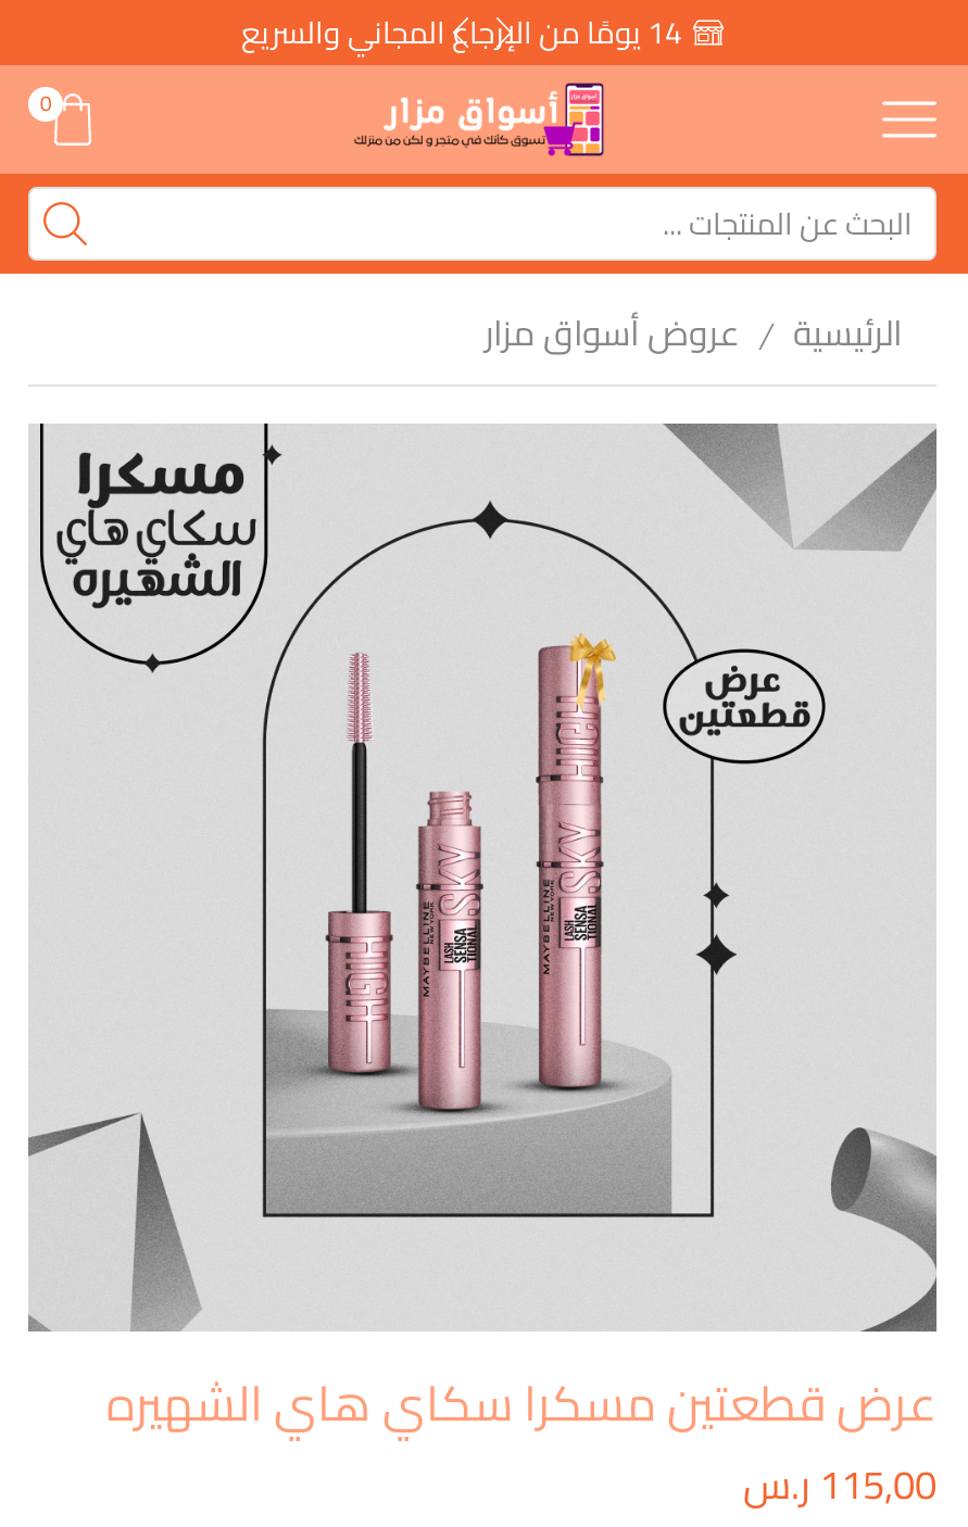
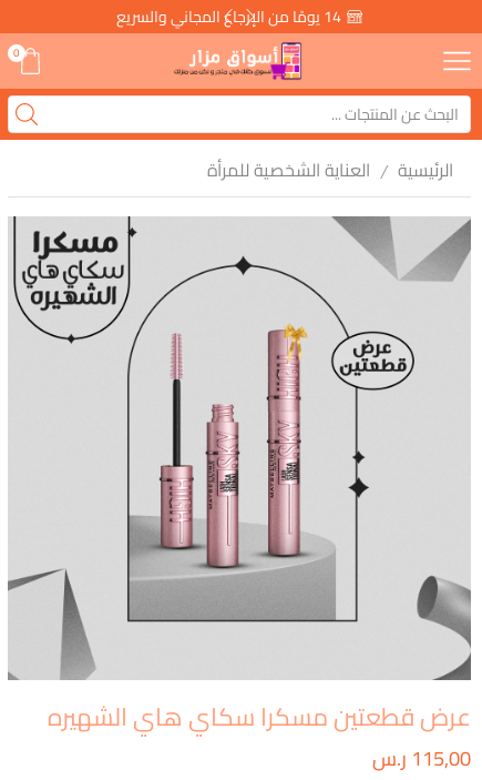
- الرئيسية / عروض أسواق مزار
+ الرئيسية / العناية الشخصية للمرأة
